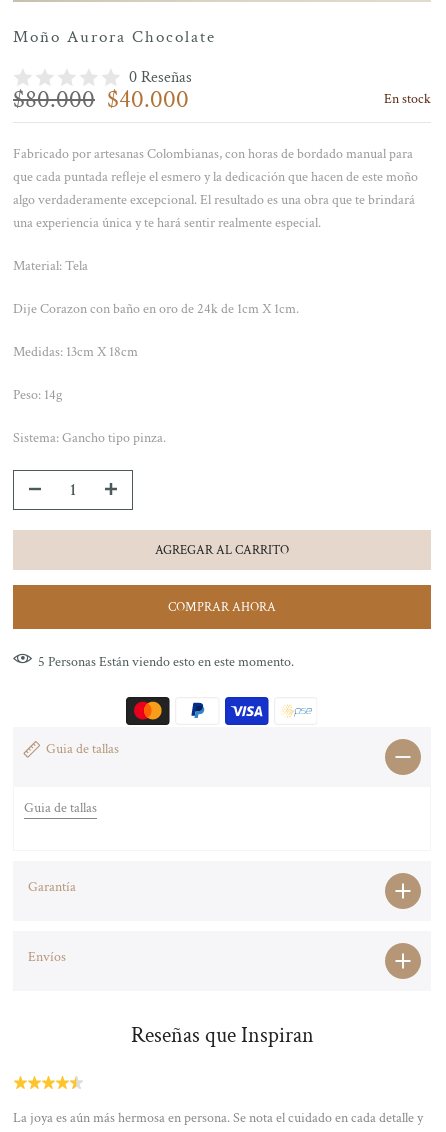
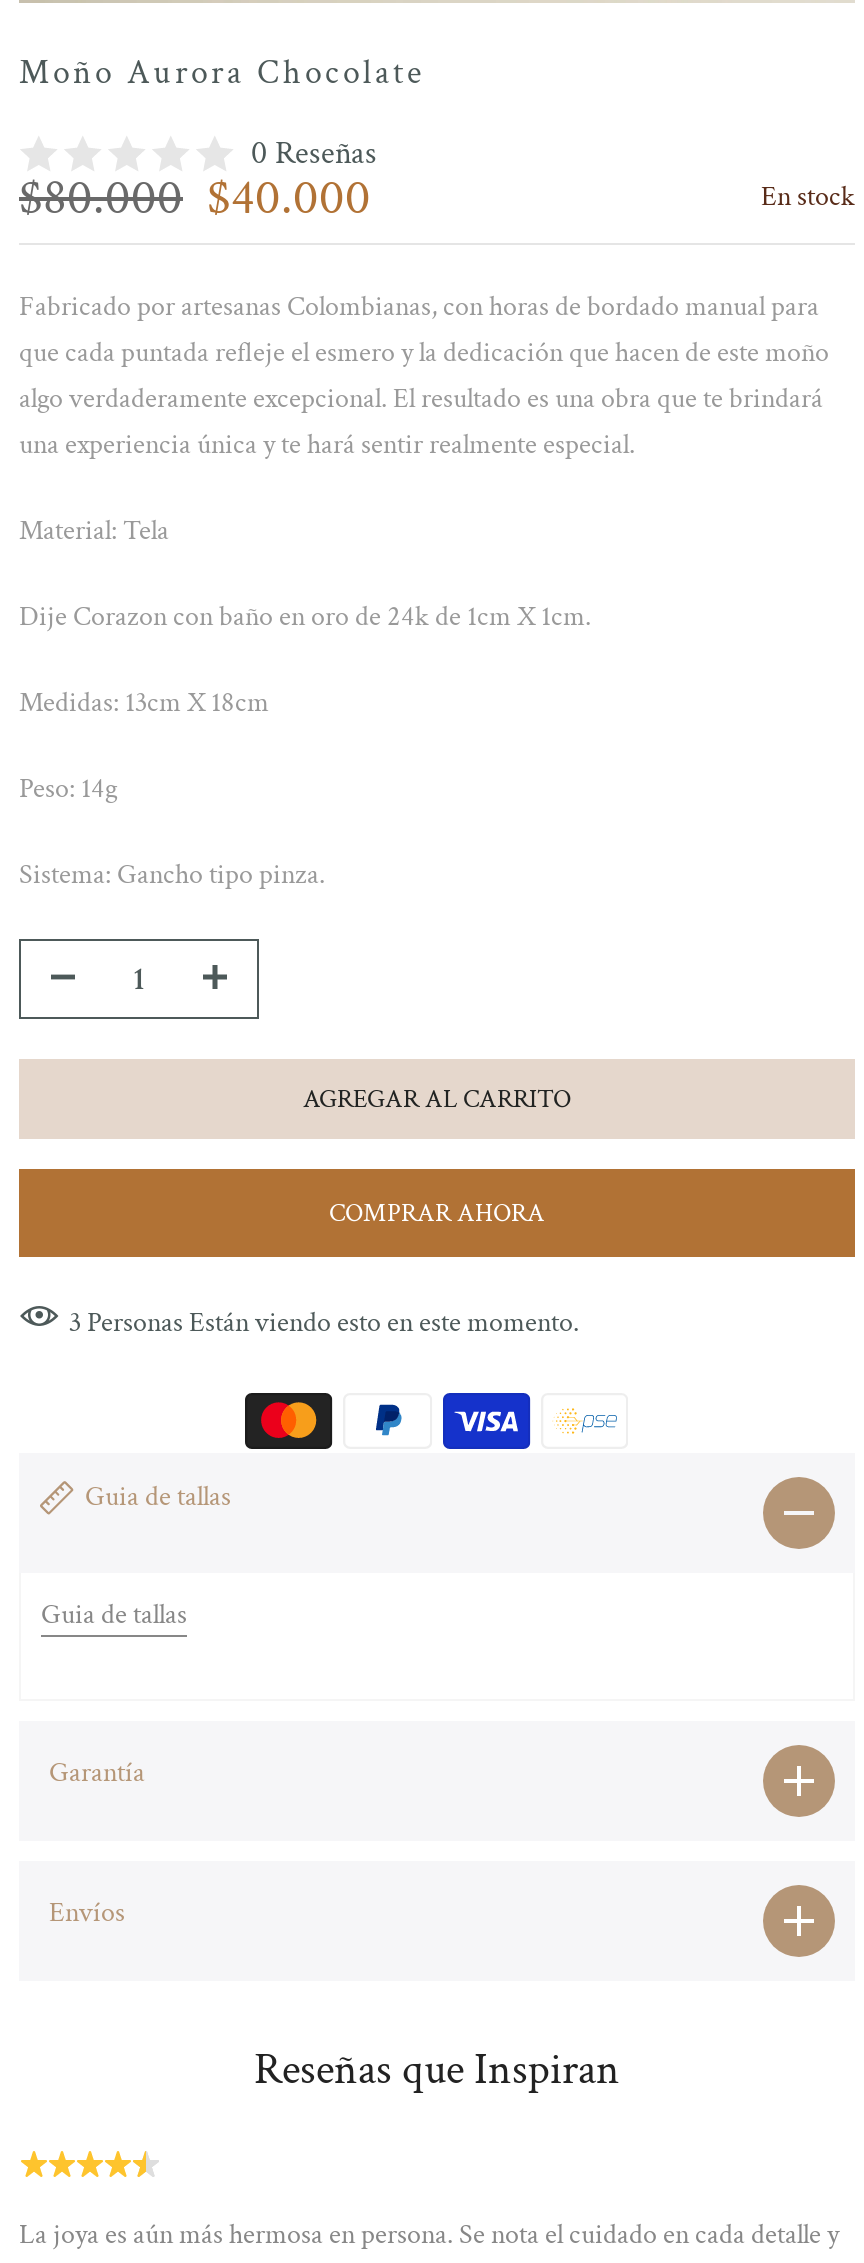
- 5 Personas Están viendo esto en este momento.
+ 3 Personas Están viendo esto en este momento.
